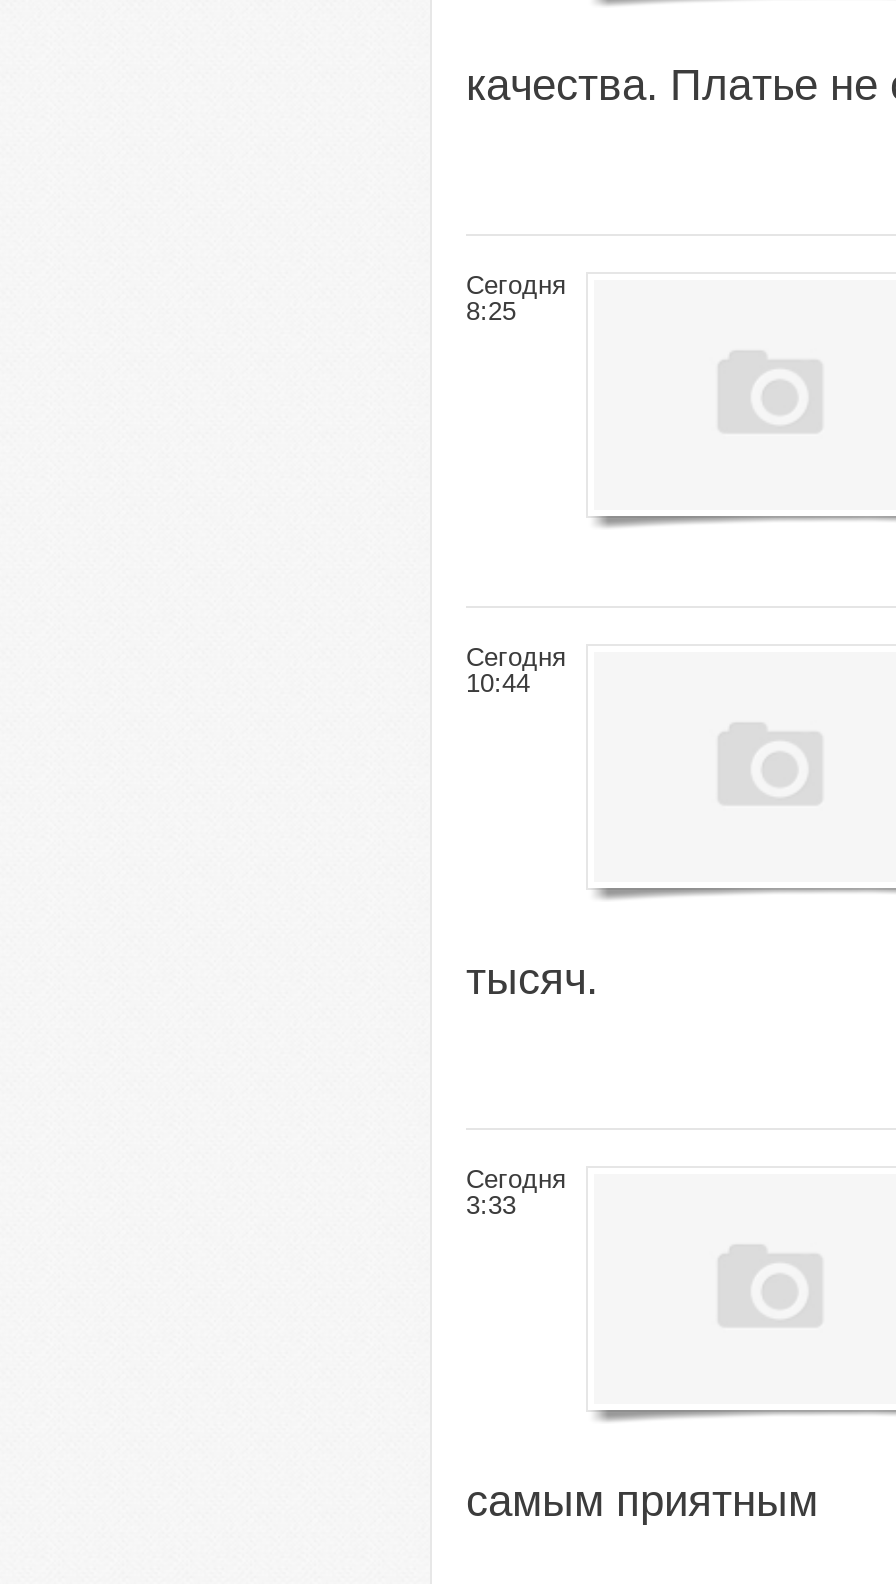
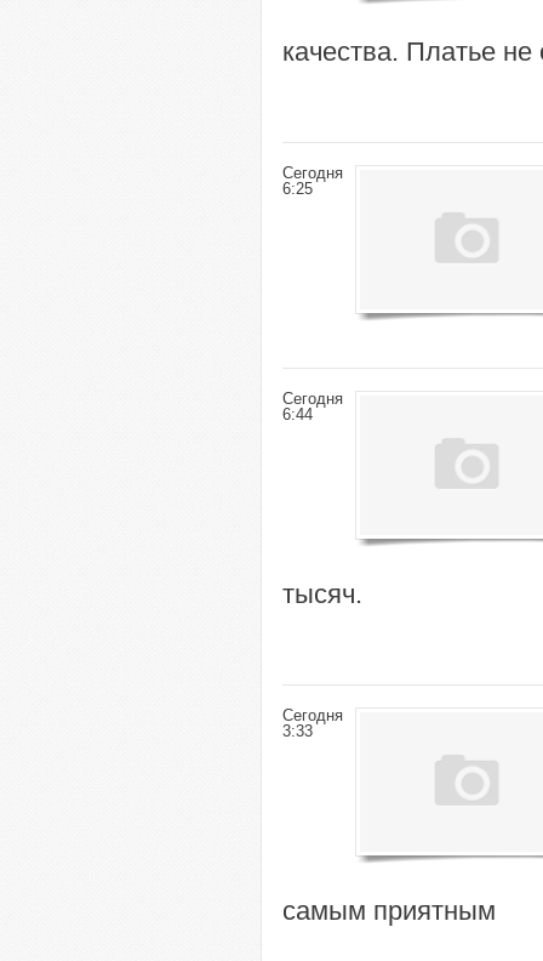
- 8:25
+ 6:25

- 10:44
+ 6:44
